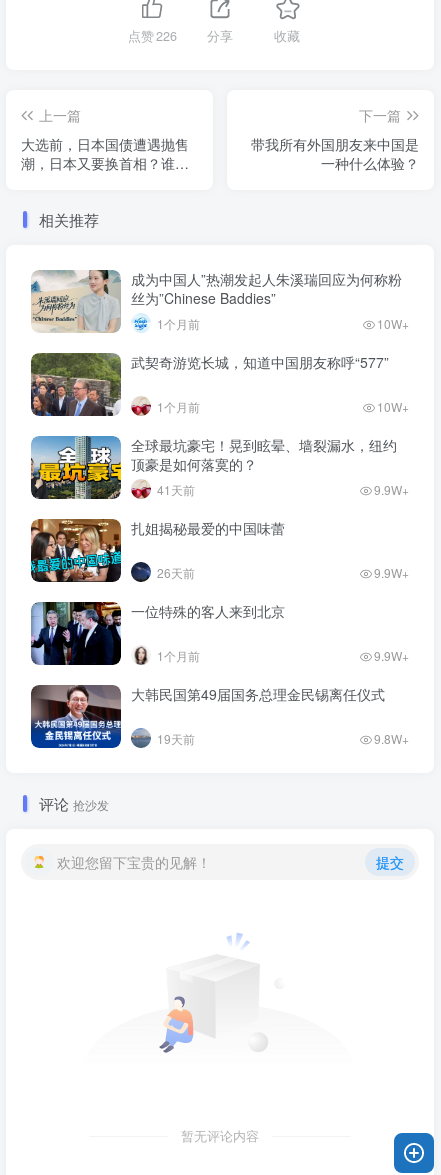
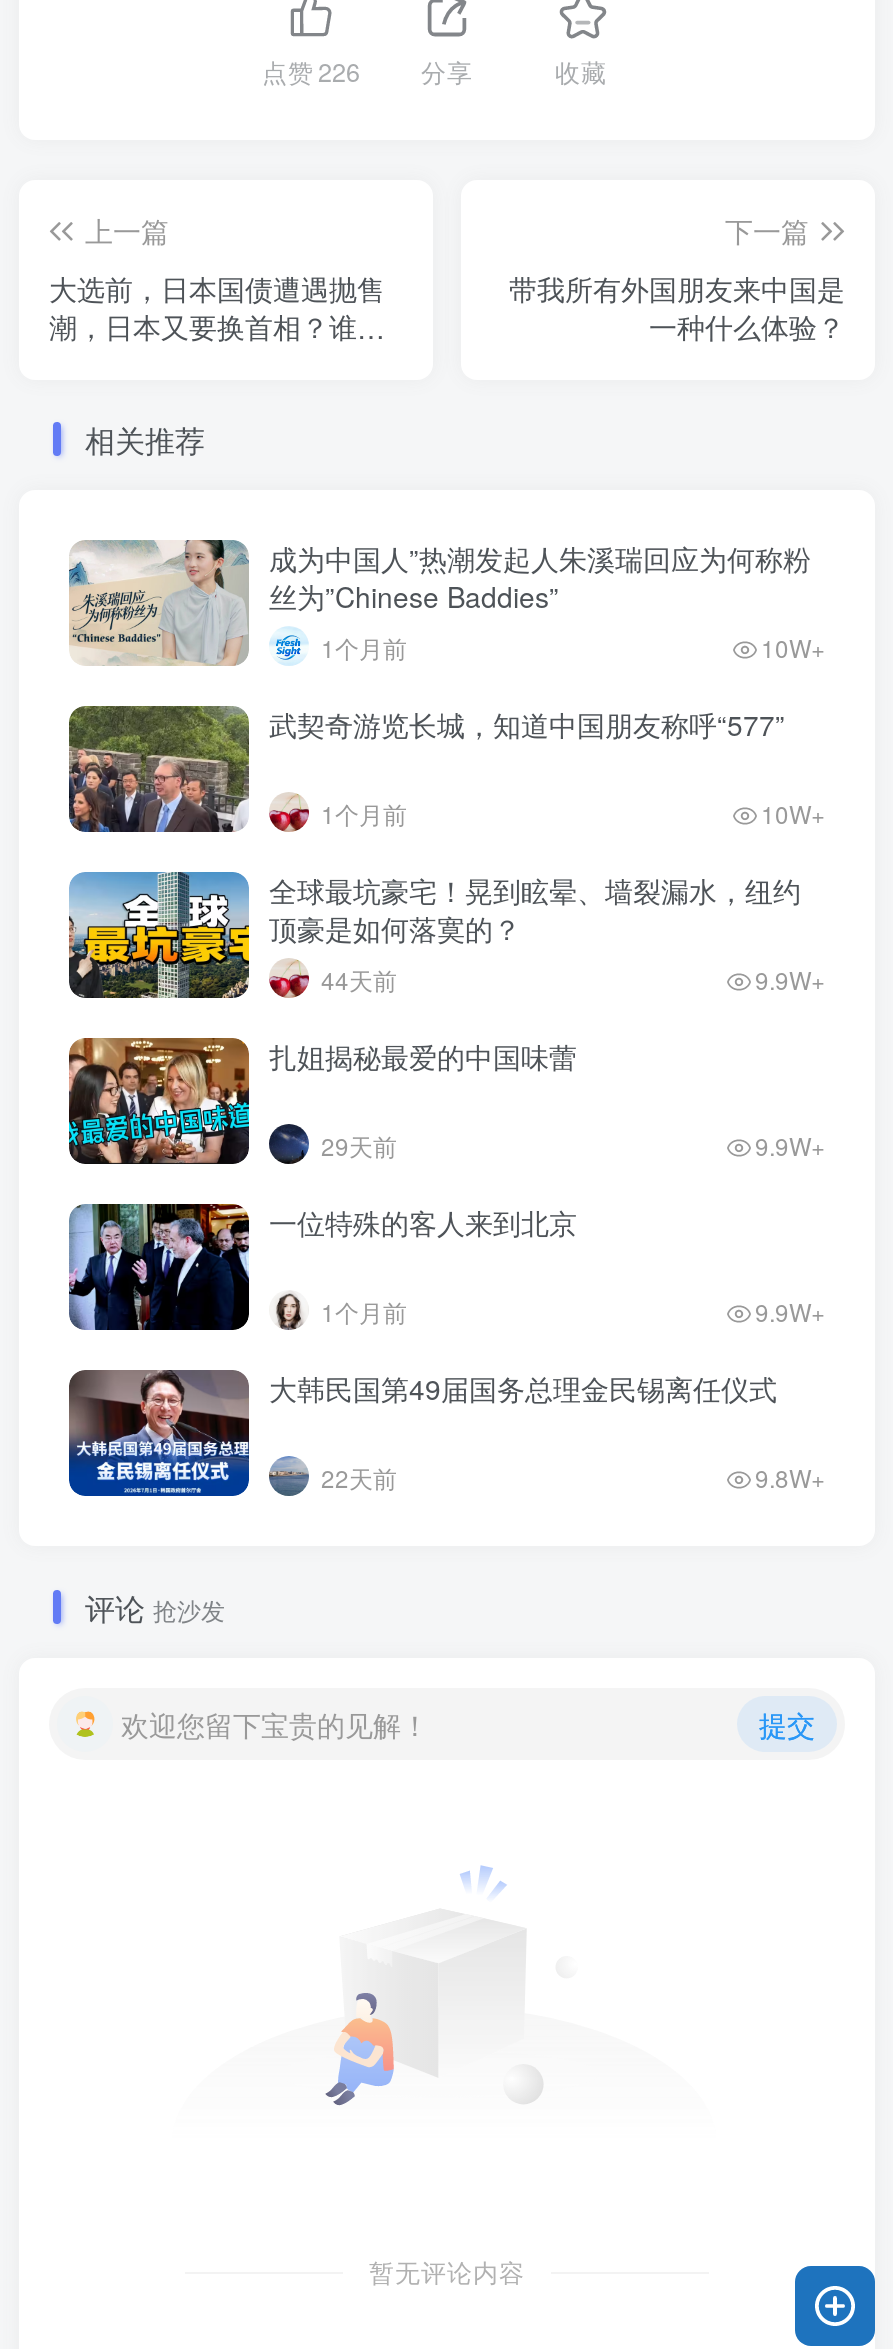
- 41天前
+ 44天前

- 26天前
+ 29天前

- 19天前
+ 22天前
